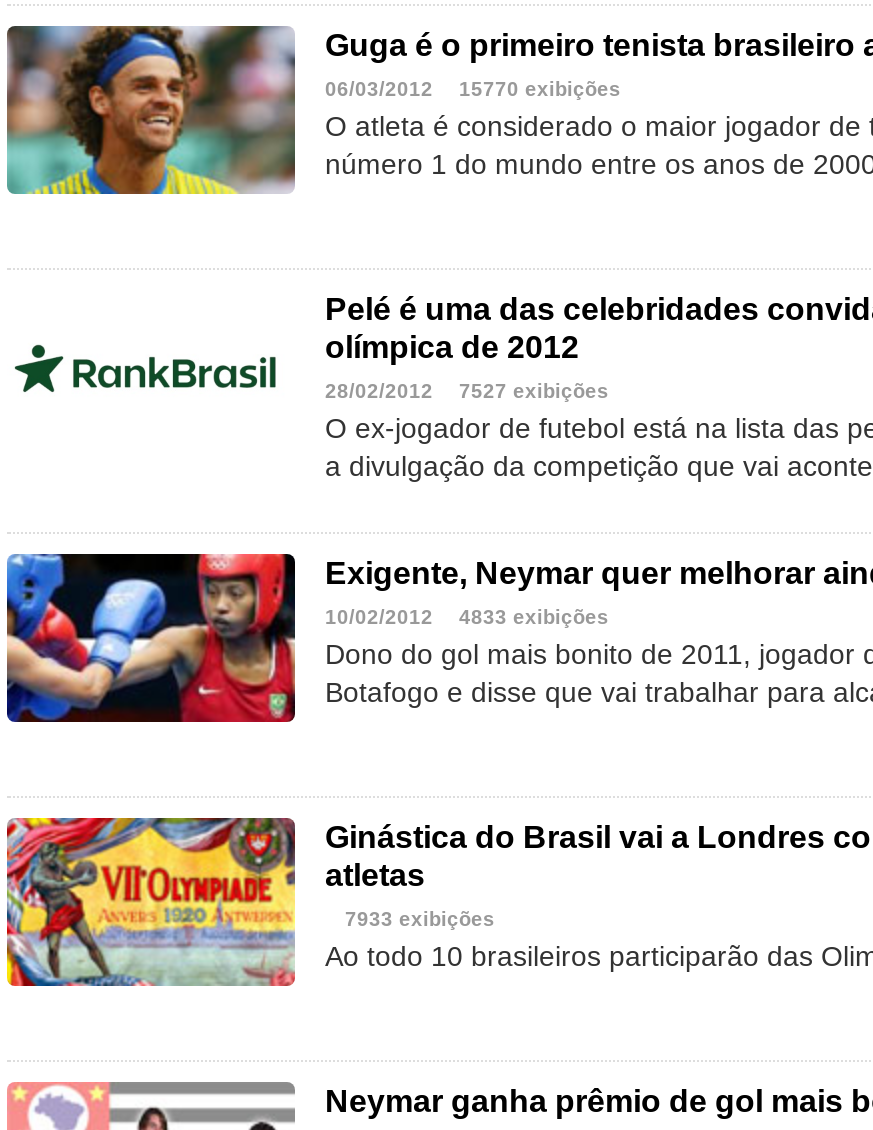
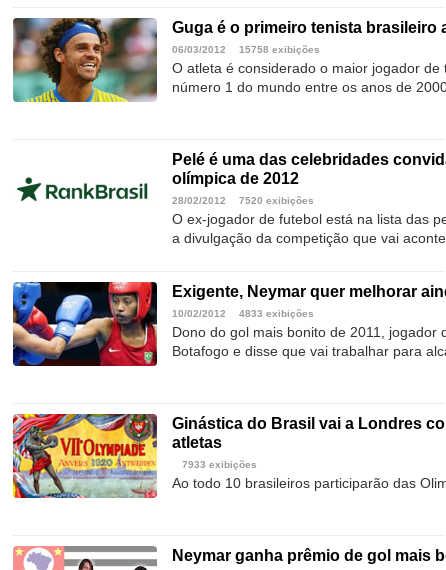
- 06/03/2012 15770 exibições
+ 06/03/2012 15758 exibições

- 28/02/2012 7527 exibições
+ 28/02/2012 7520 exibições
